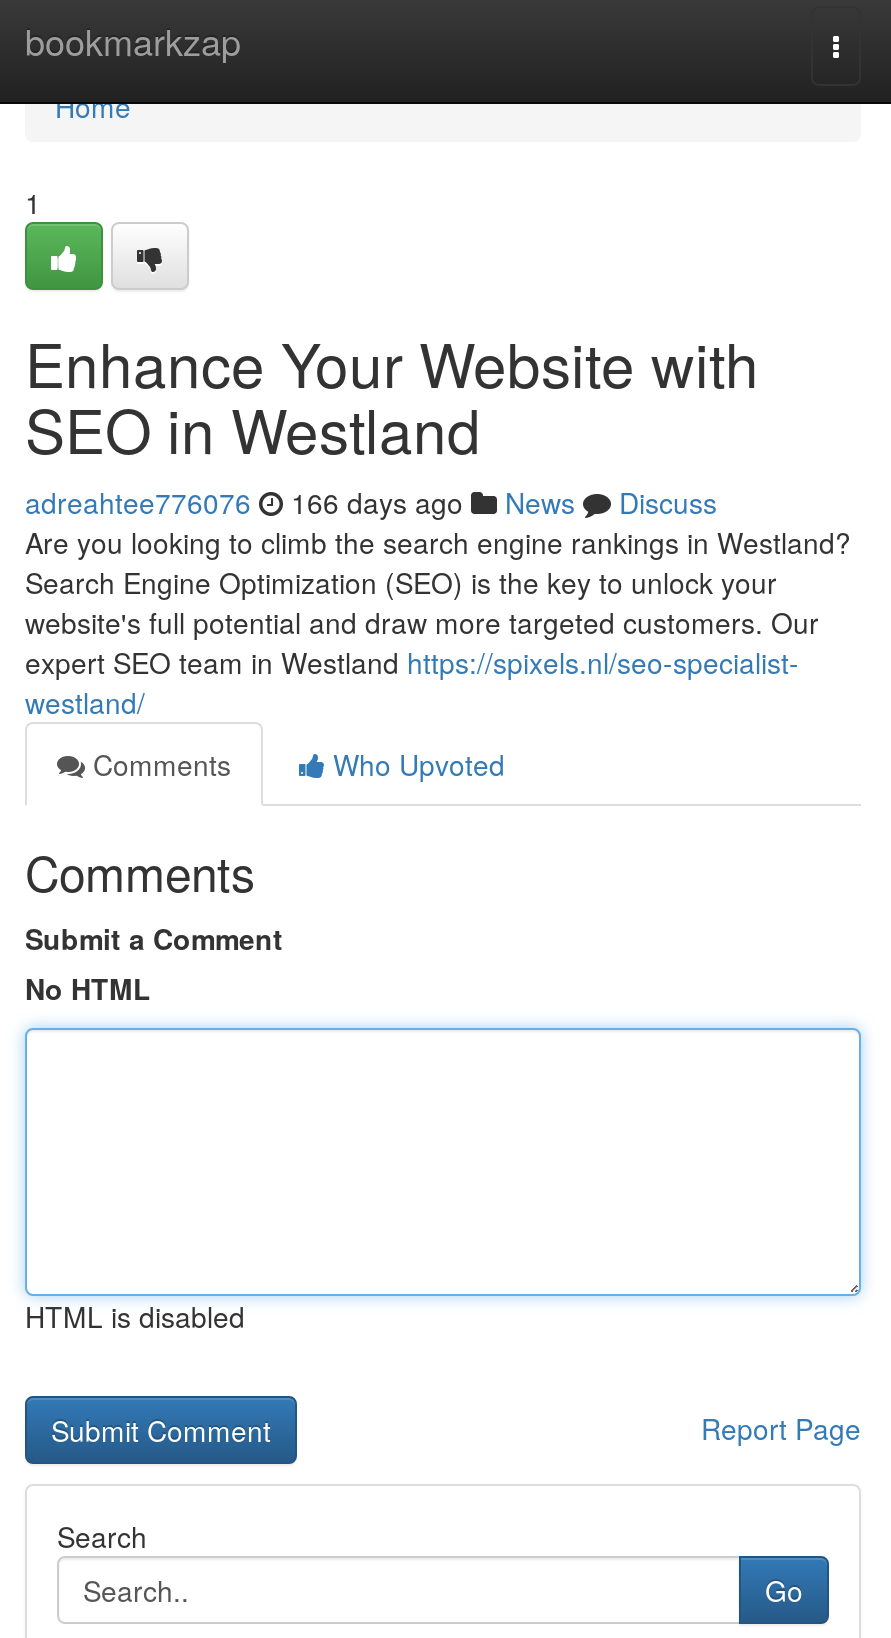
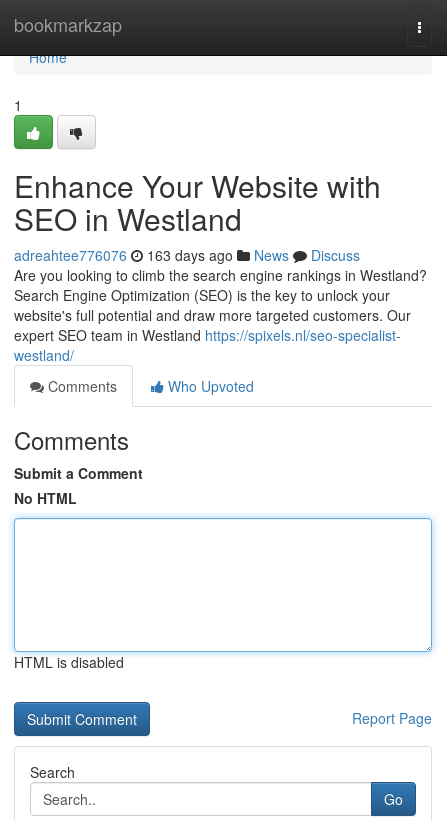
- adreahtee776076 166 days ago News Discuss
+ adreahtee776076 163 days ago News Discuss
